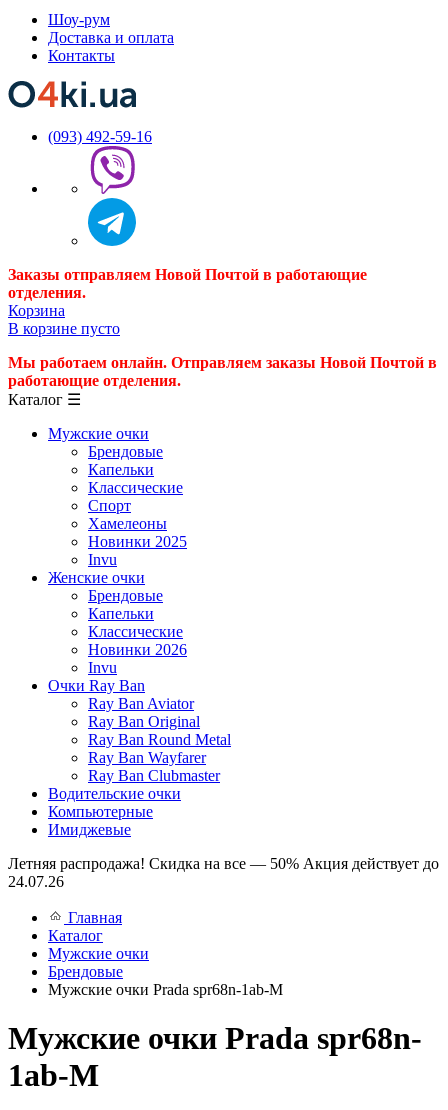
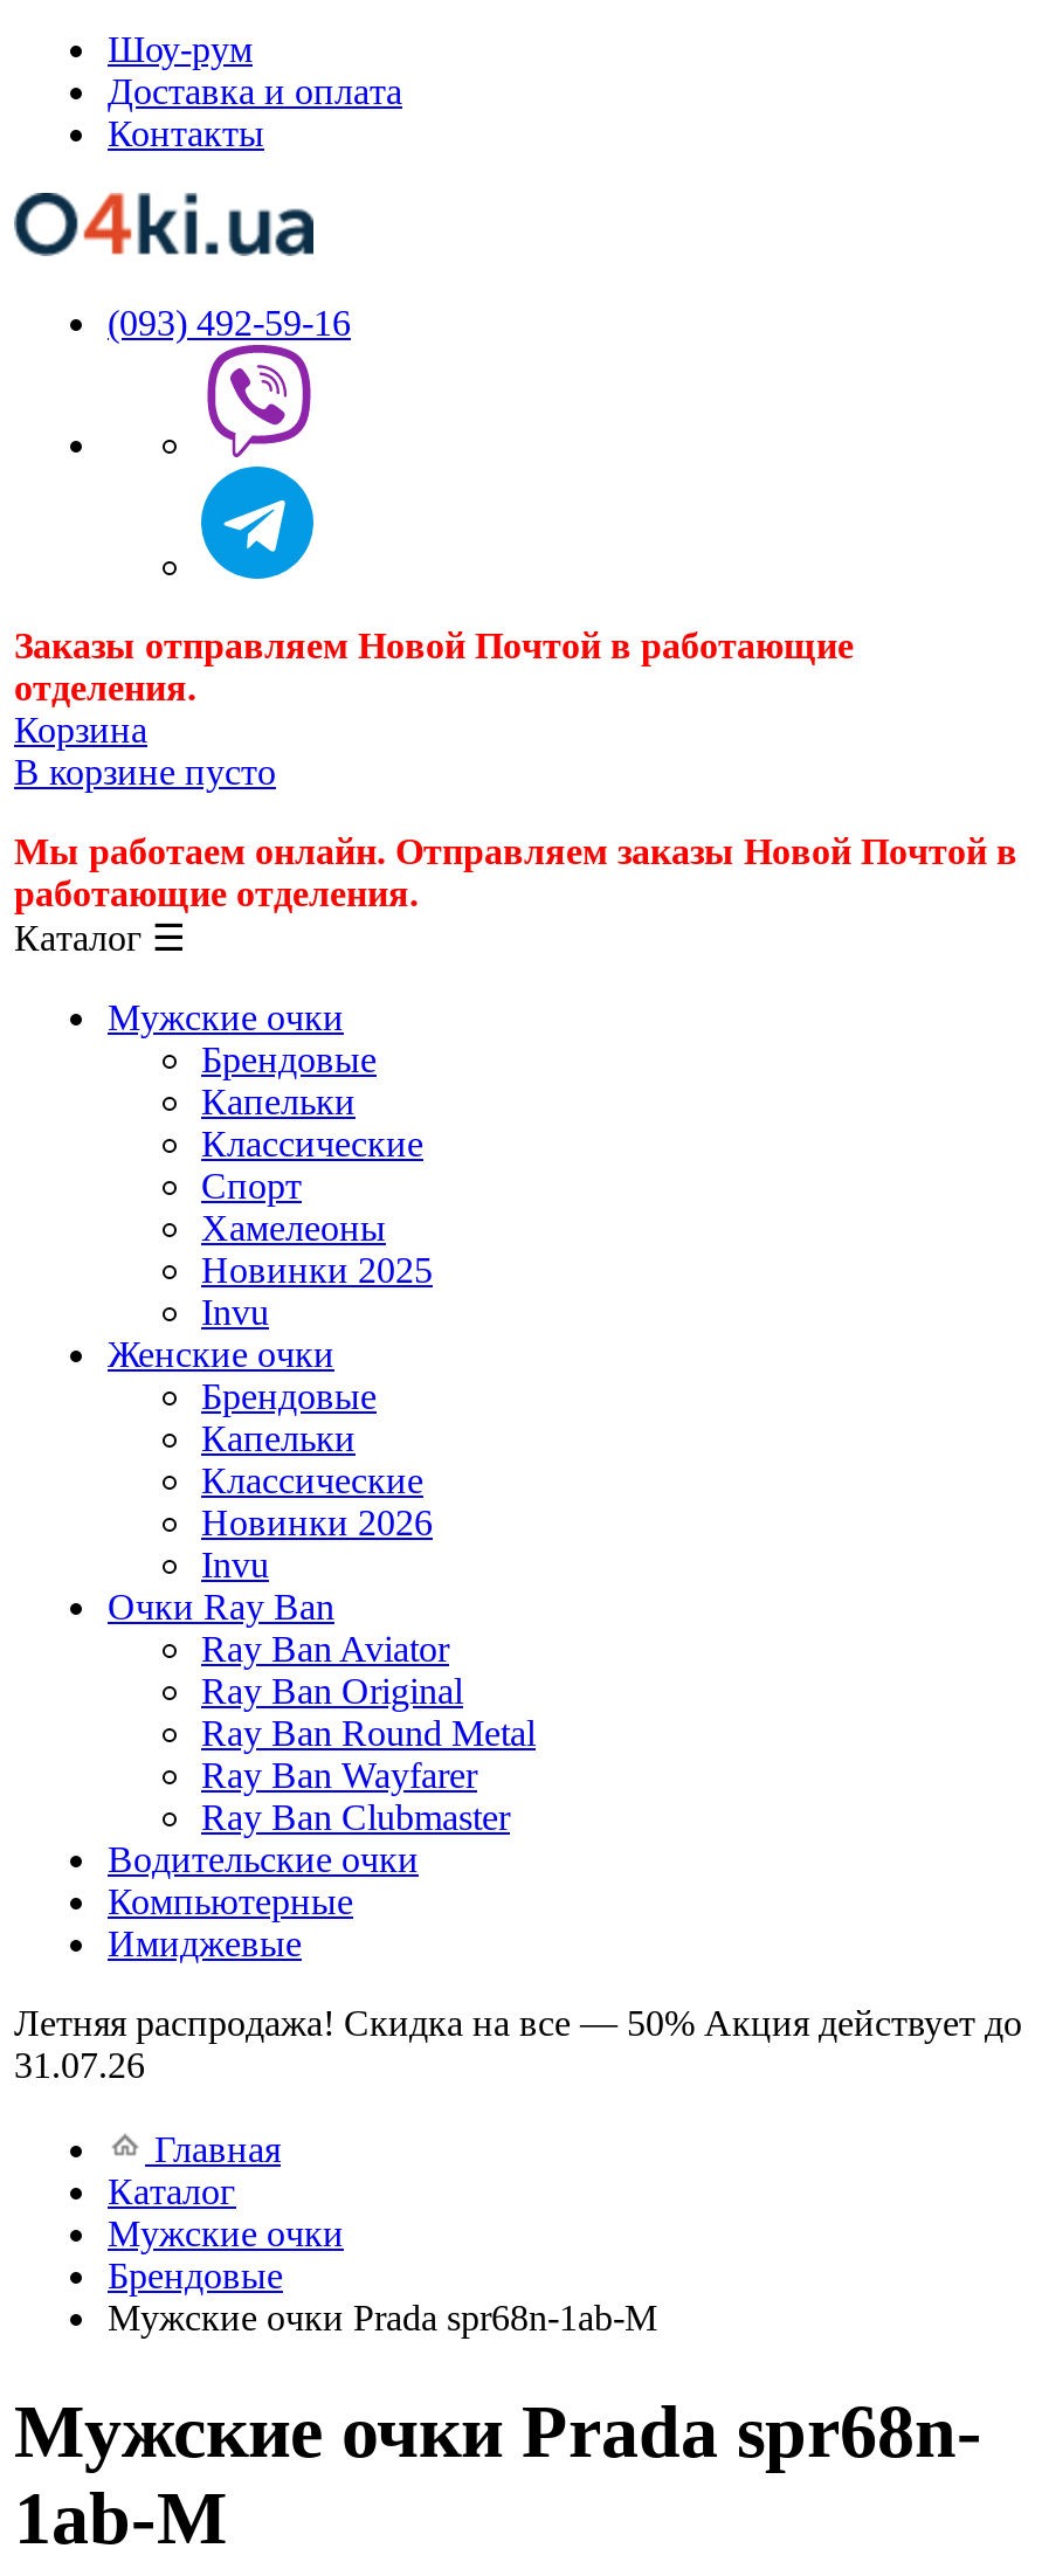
- 24.07.26
+ 31.07.26
